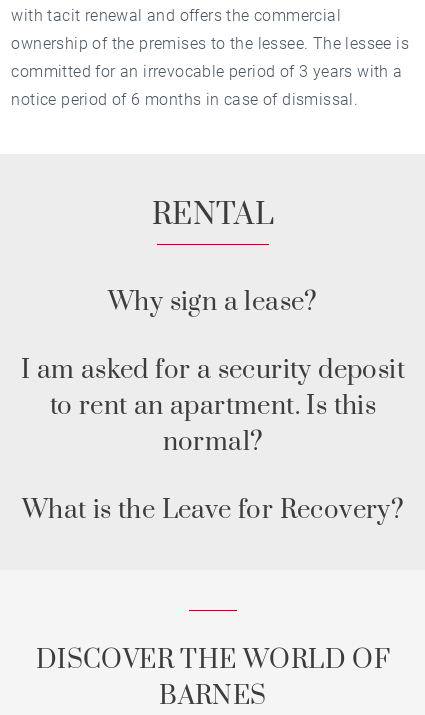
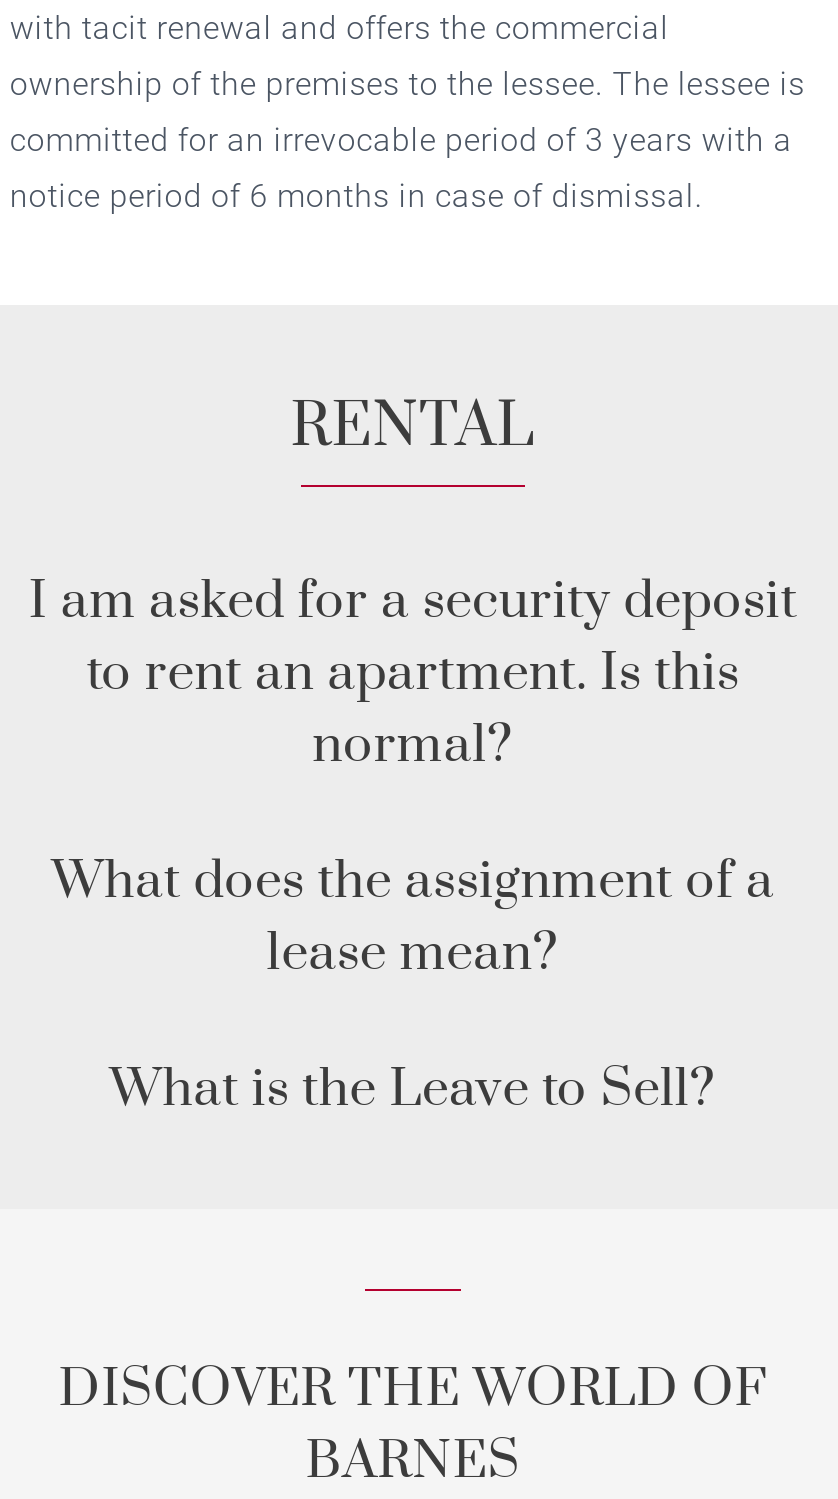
- Why sign a lease?

moved up: I am asked for a security deposit | to rent an apartment. Is this | normal?

- What is the Leave for Recovery?
+ What does the assignment of a
+ lease mean?
+ What is the Leave to Sell?
